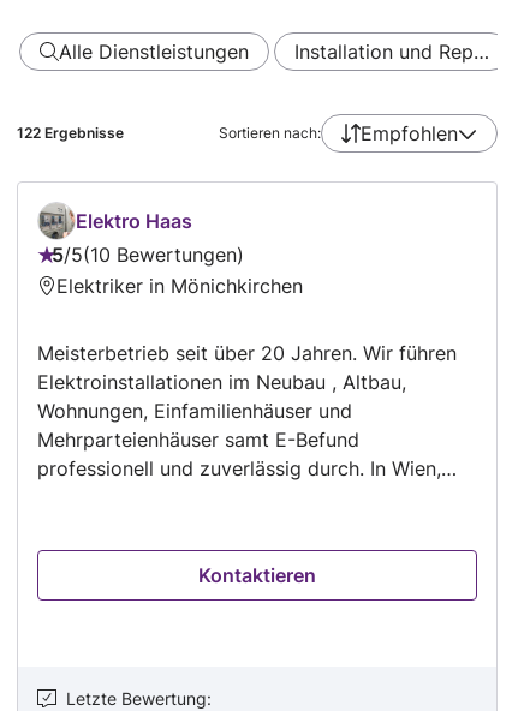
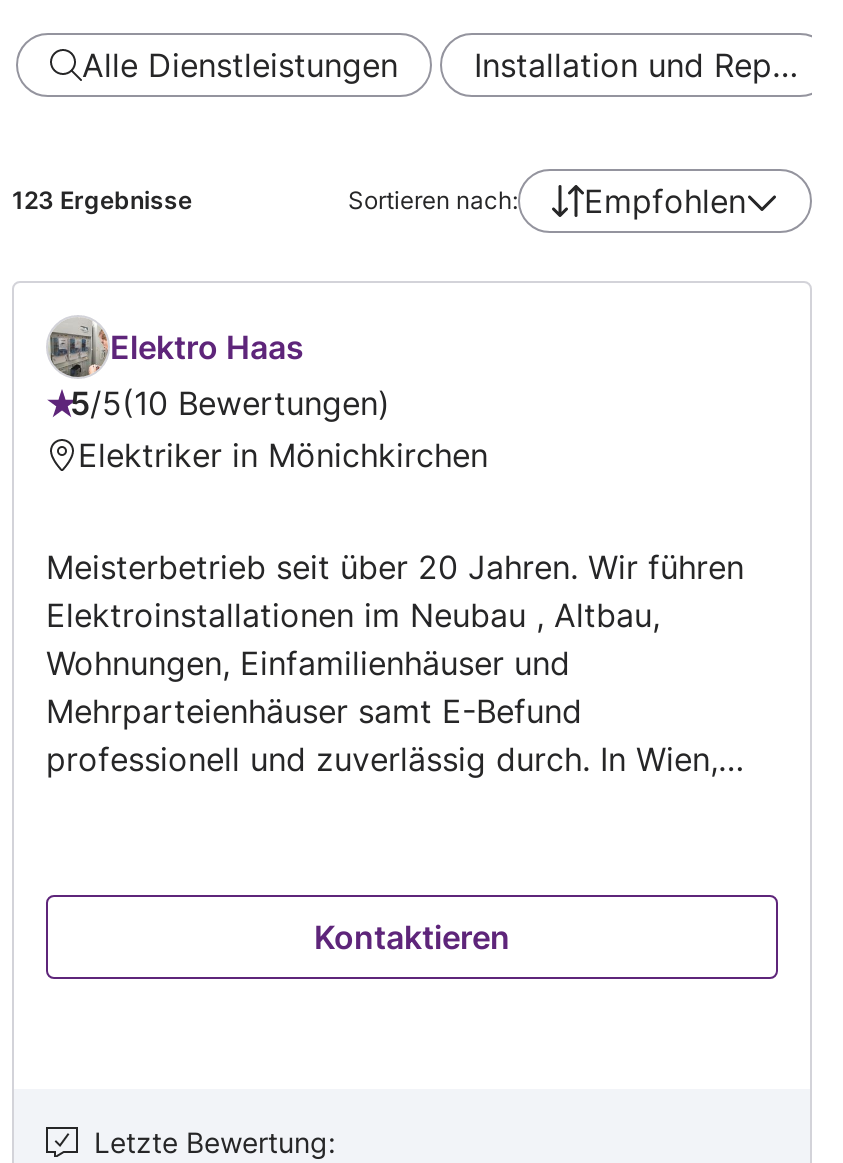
- 122 Ergebnisse
+ 123 Ergebnisse
